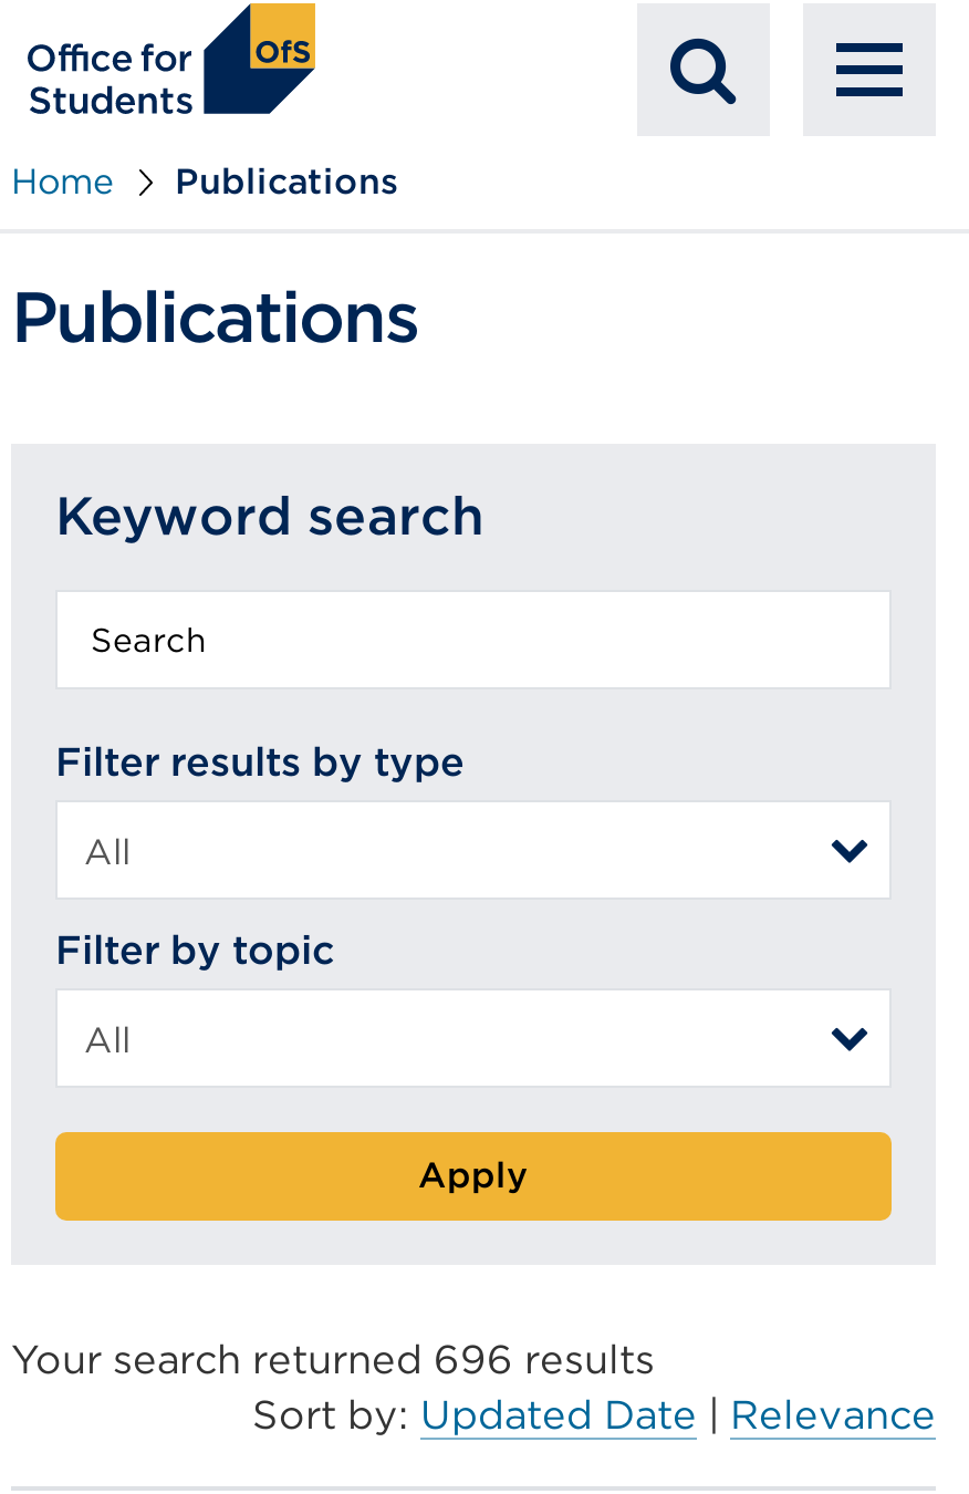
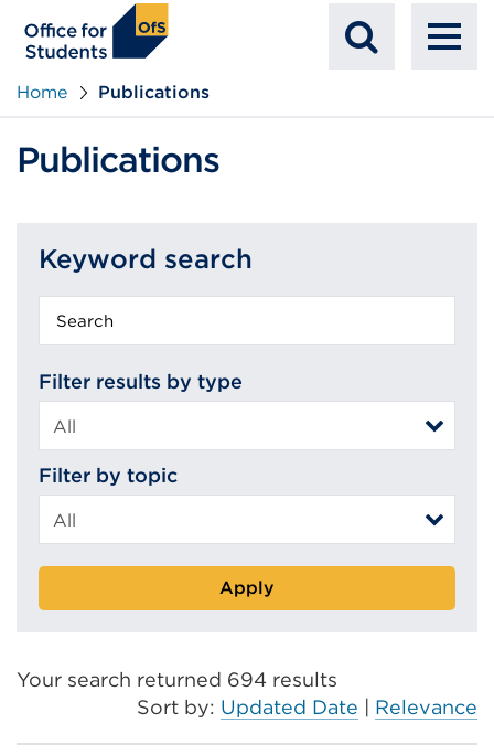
- Your search returned 696 results
+ Your search returned 694 results
